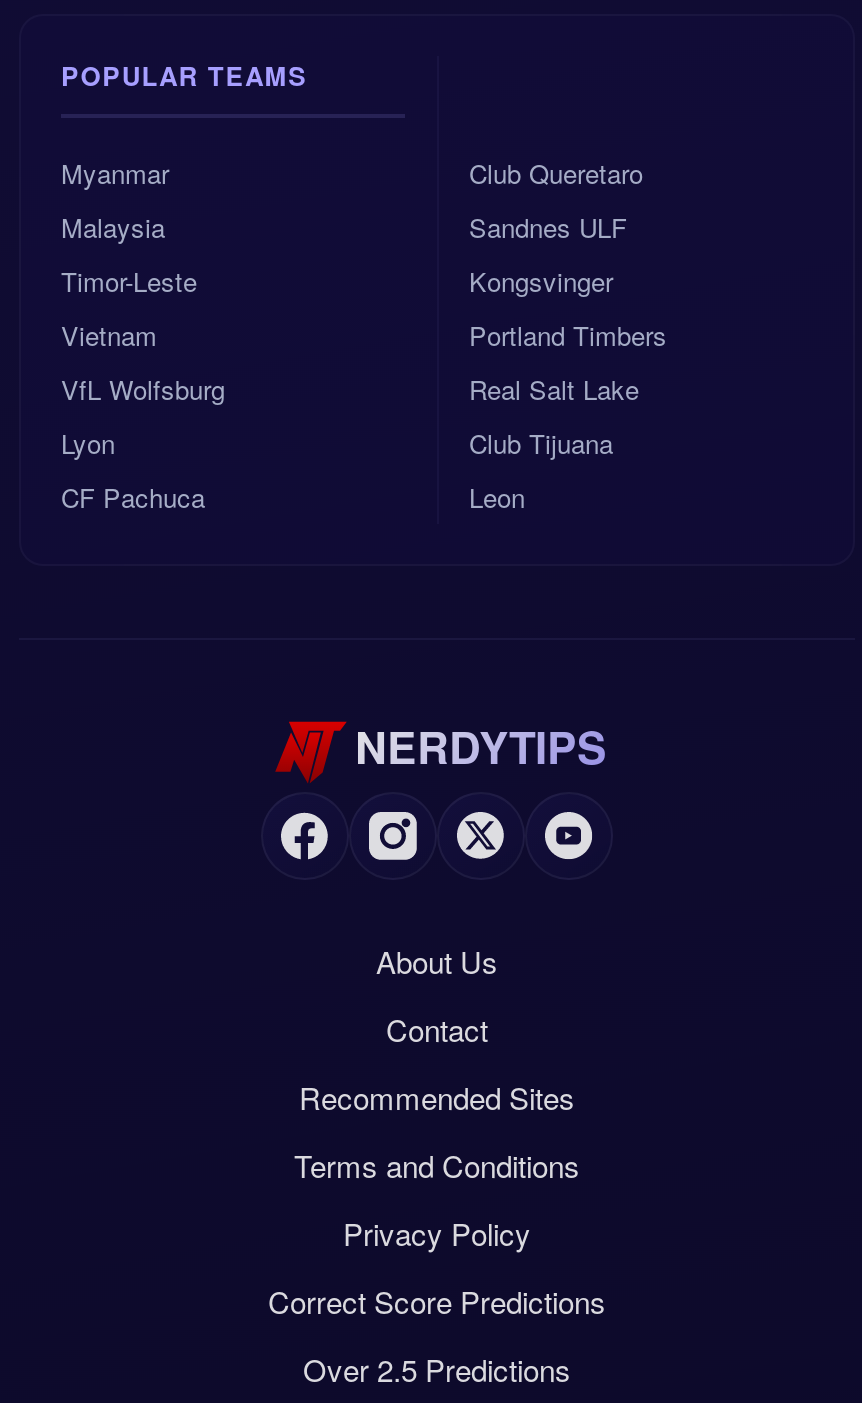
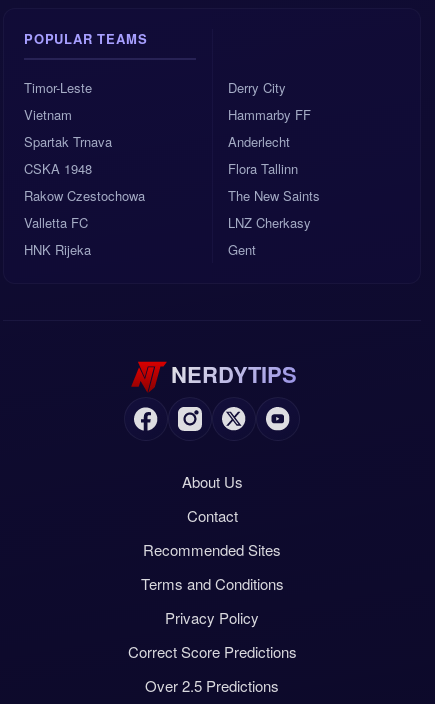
- Myanmar
- Malaysia

- Club Queretaro
- Sandnes ULF
- Kongsvinger
- Portland Timbers
- Real Salt Lake
- Club Tijuana
- Leon
+ Derry City
+ Hammarby FF
+ Anderlecht
+ Flora Tallinn
+ The New Saints
+ LNZ Cherkasy
+ Gent

moved up: Timor-Leste | Vietnam

- VfL Wolfsburg
- Lyon
- CF Pachuca
+ Spartak Trnava
+ CSKA 1948
+ Rakow Czestochowa
+ Valletta FC
+ HNK Rijeka
